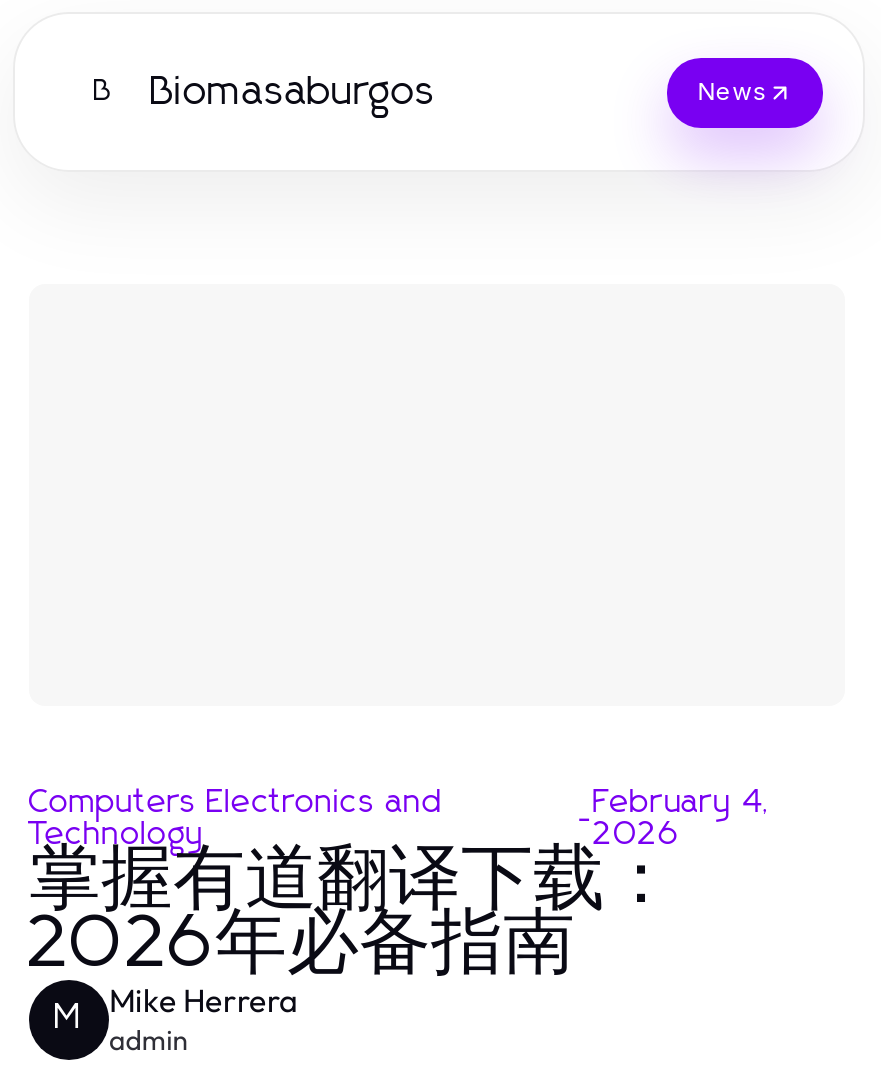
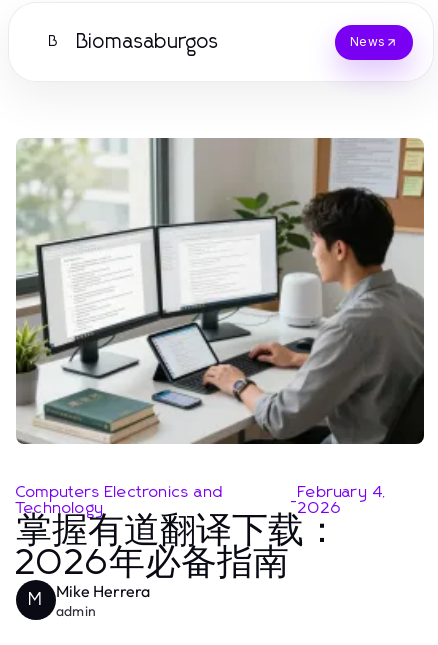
+ [image]
